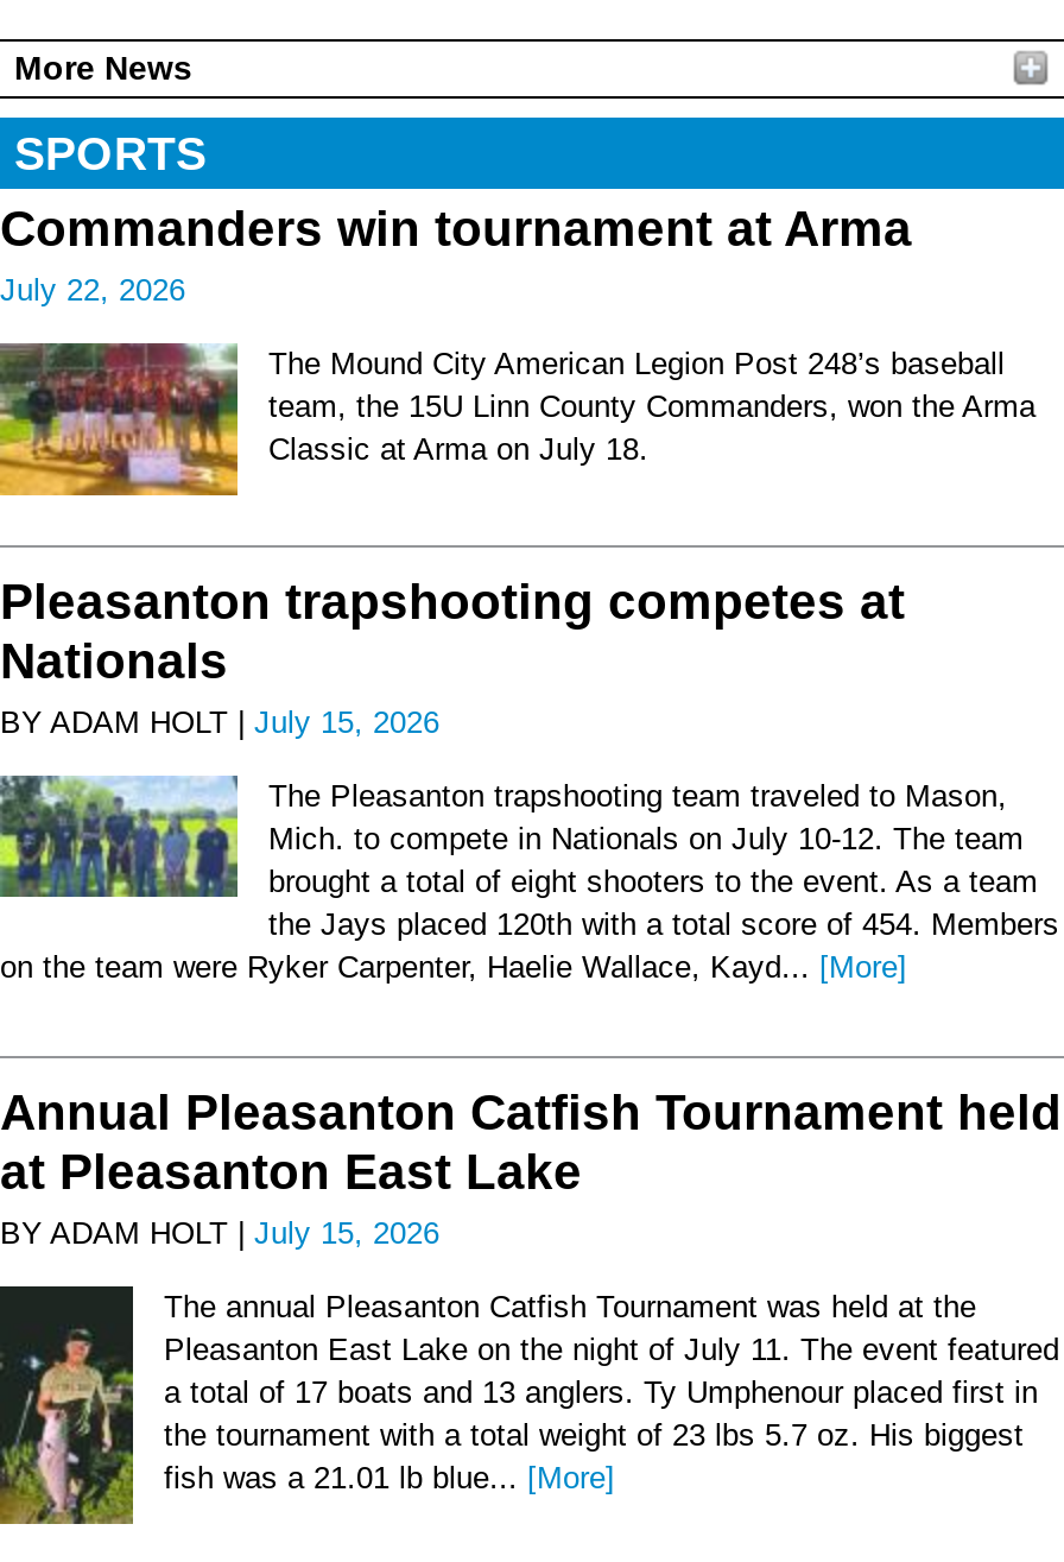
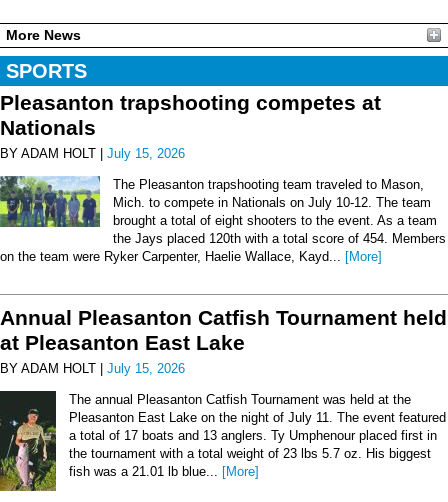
- [image]
- Commanders win tournament at Arma
- July 22, 2026
- The Mound City American Legion Post 248’s baseball
- team, the 15U Linn County Commanders, won the Arma
- Classic at Arma on July 18.
